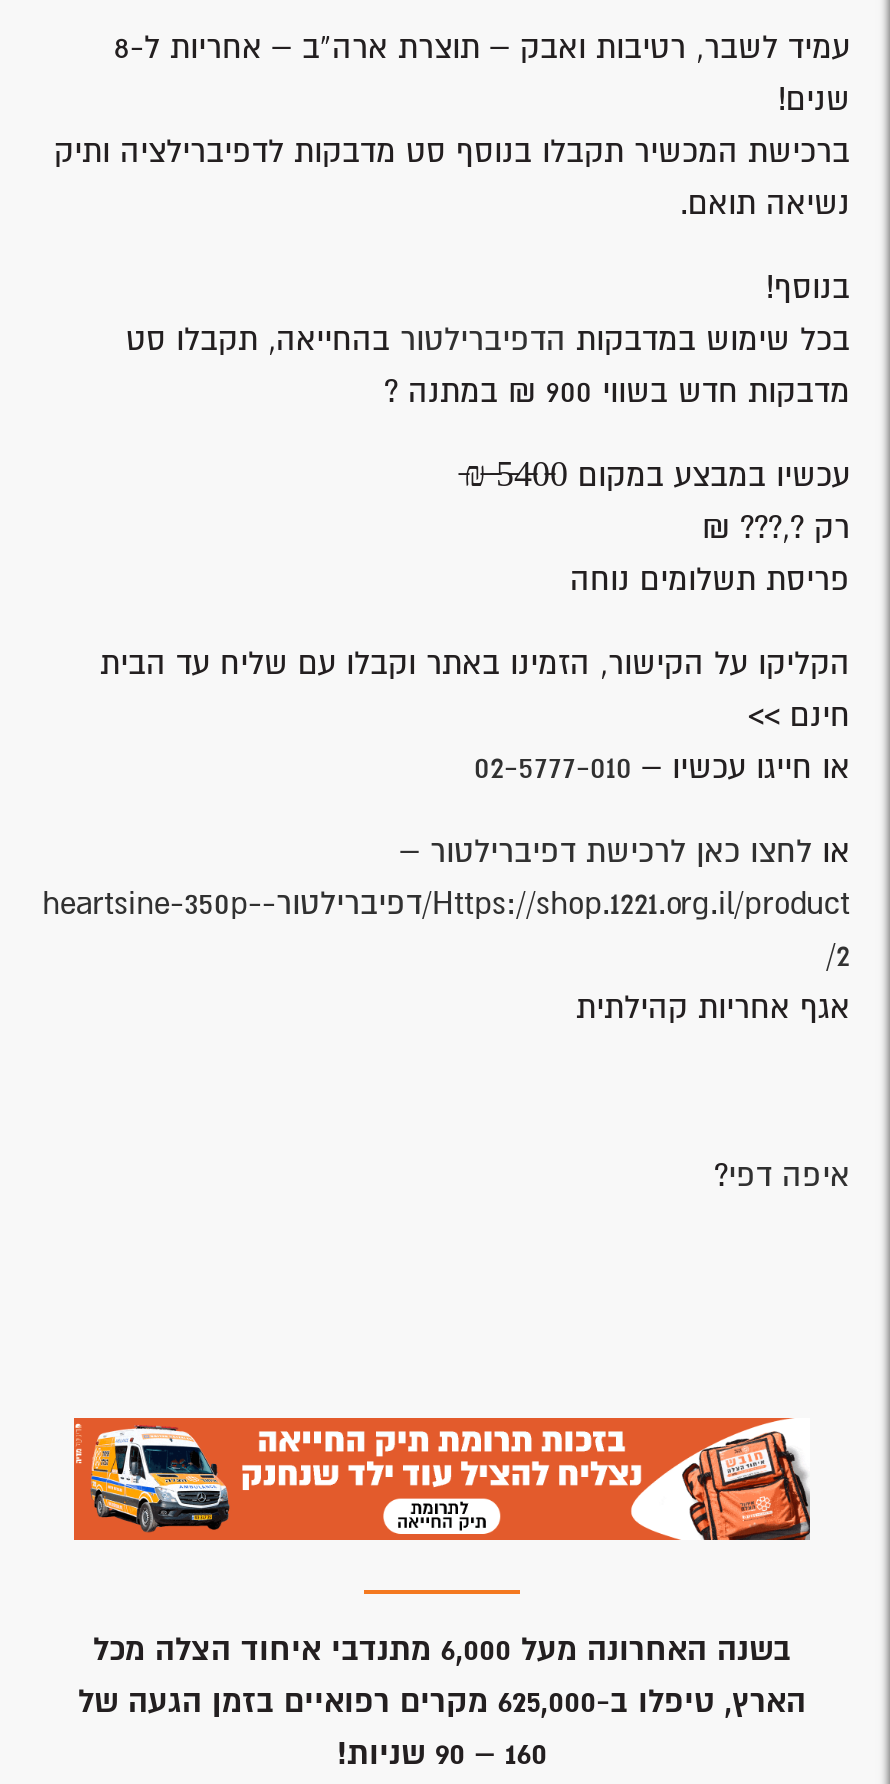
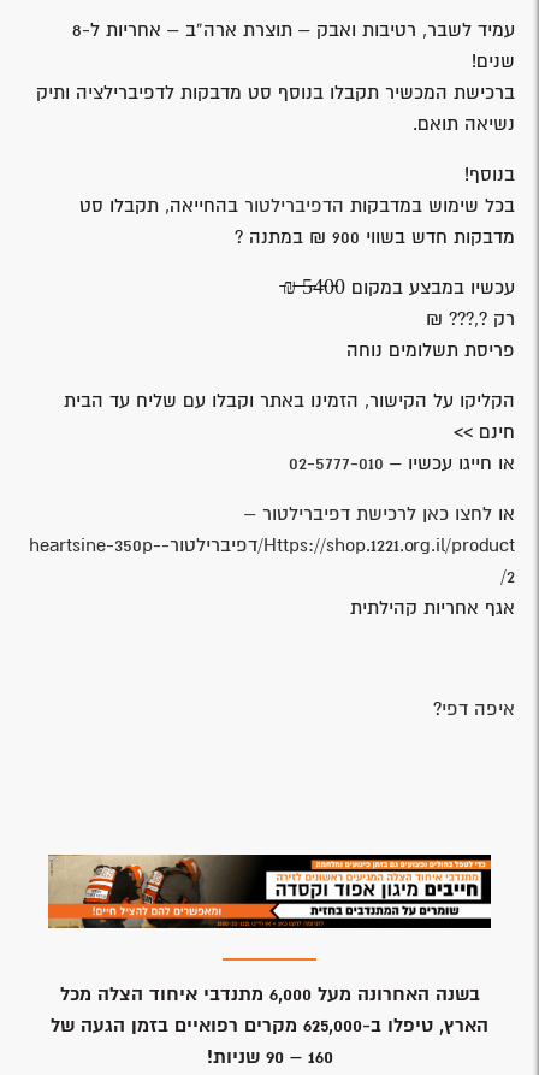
- [image]
+ [image]
